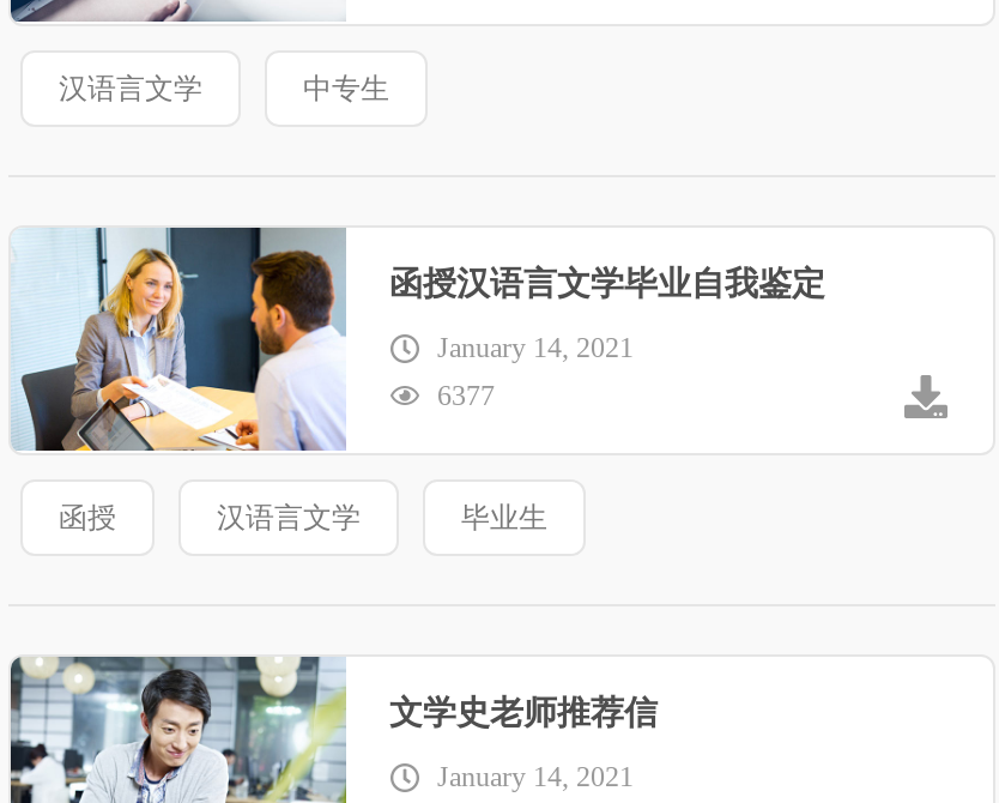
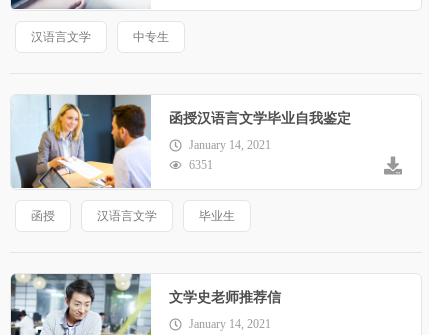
- 6377
+ 6351
